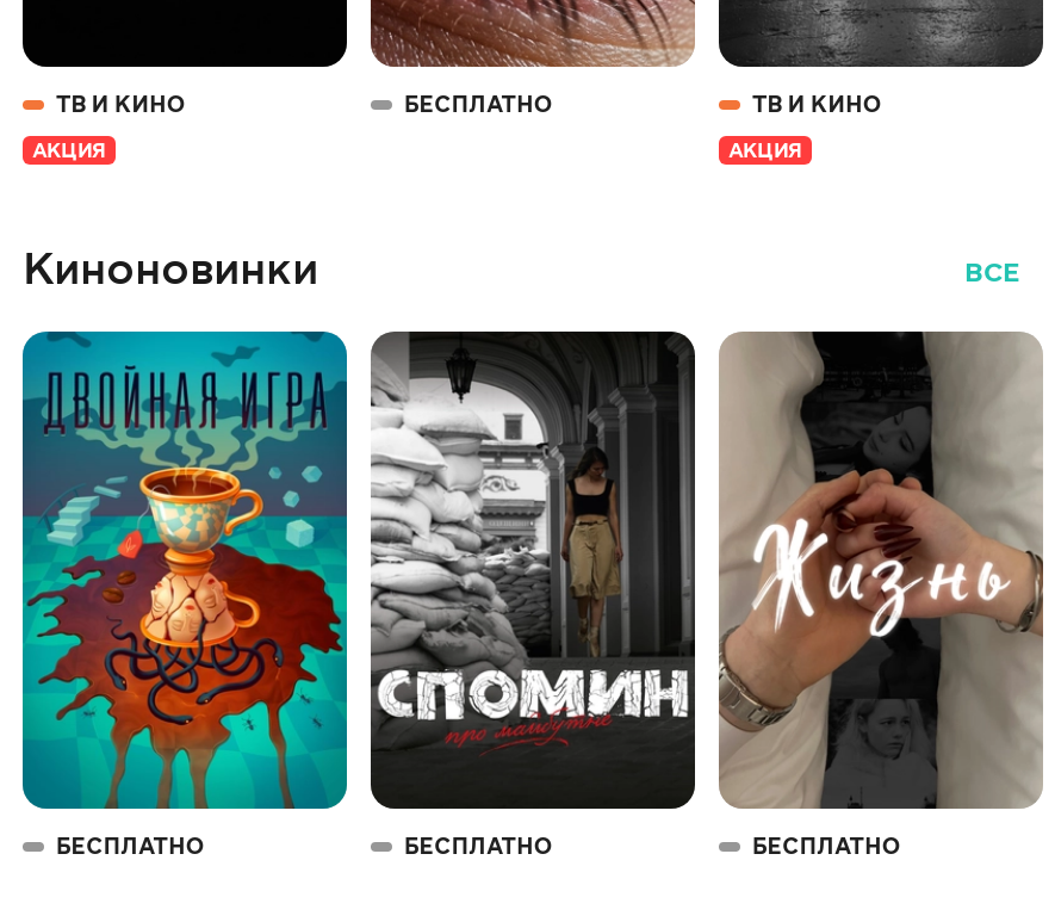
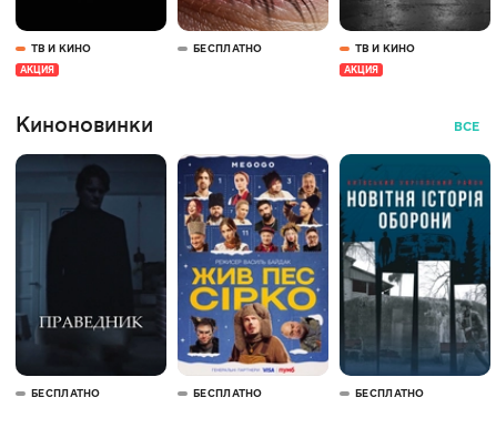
- [image]
+ [image]

- [image]
+ [image]

- [image]
+ [image]
